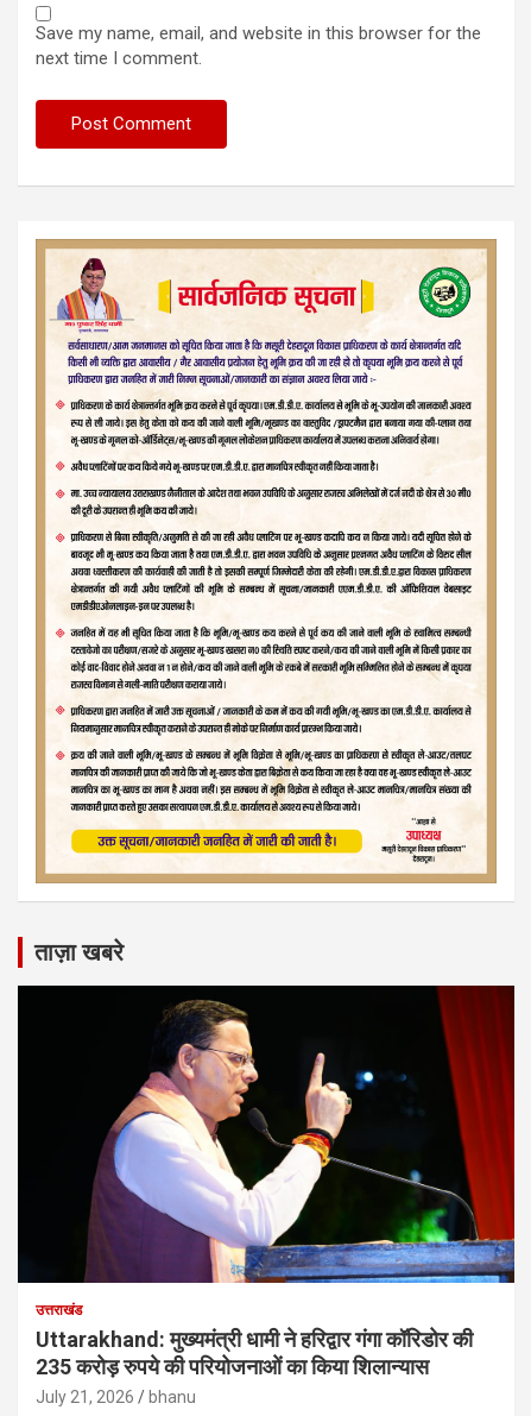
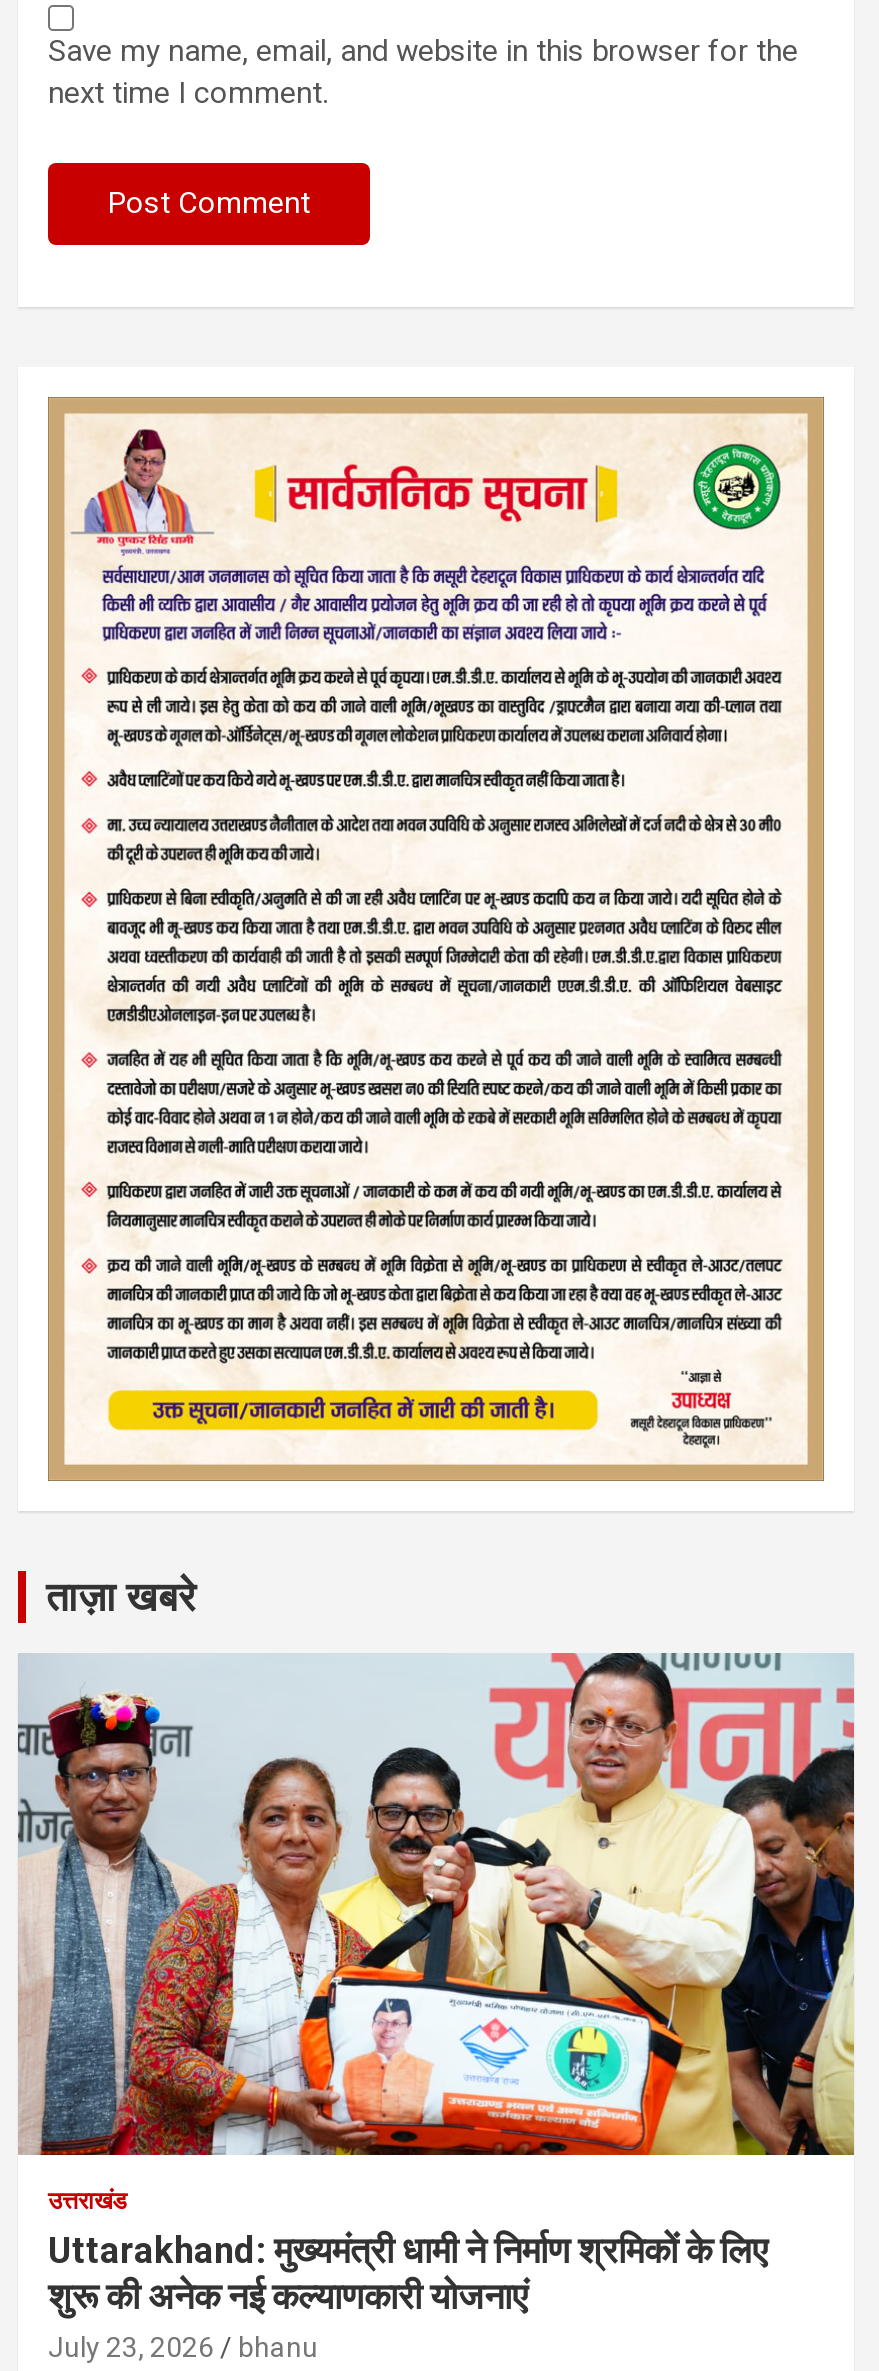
- [image]
- Uttarakhand: मुख्यमंत्री धामी ने हरिद्वार गंगा कॉरिडोर की
- 235 करोड़ रुपये की परियोजनाओं का किया शिलान्यास
- July 21, 2026
+ [image]
+ Uttarakhand: मुख्यमंत्री धामी ने निर्माण श्रमिकों के लिए
+ शुरू की अनेक नई कल्याणकारी योजनाएं
+ July 23, 2026
